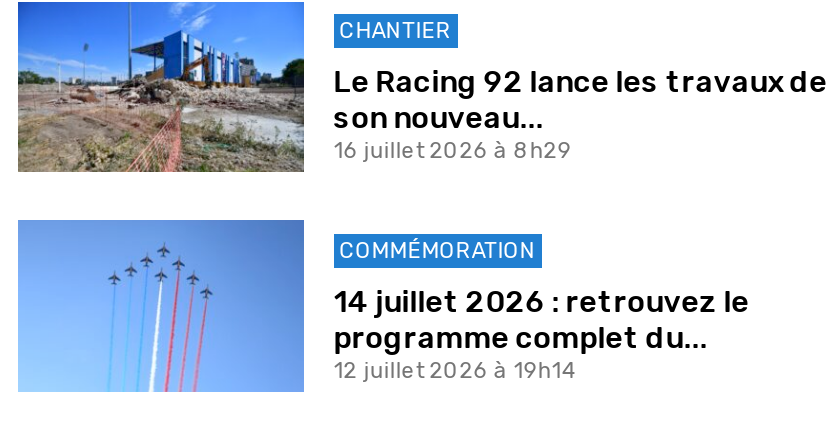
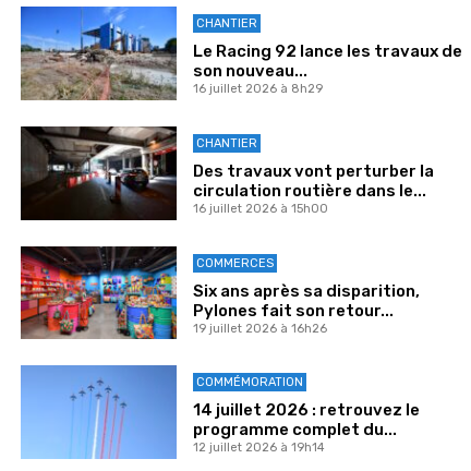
+ [image]
+ CHANTIER
+ Des travaux vont perturber la
+ circulation routière dans le...
+ 16 juillet 2026 à 15h00

+ [image]
+ COMMERCES
+ Six ans après sa disparition,
+ Pylones fait son retour...
+ 19 juillet 2026 à 16h26
